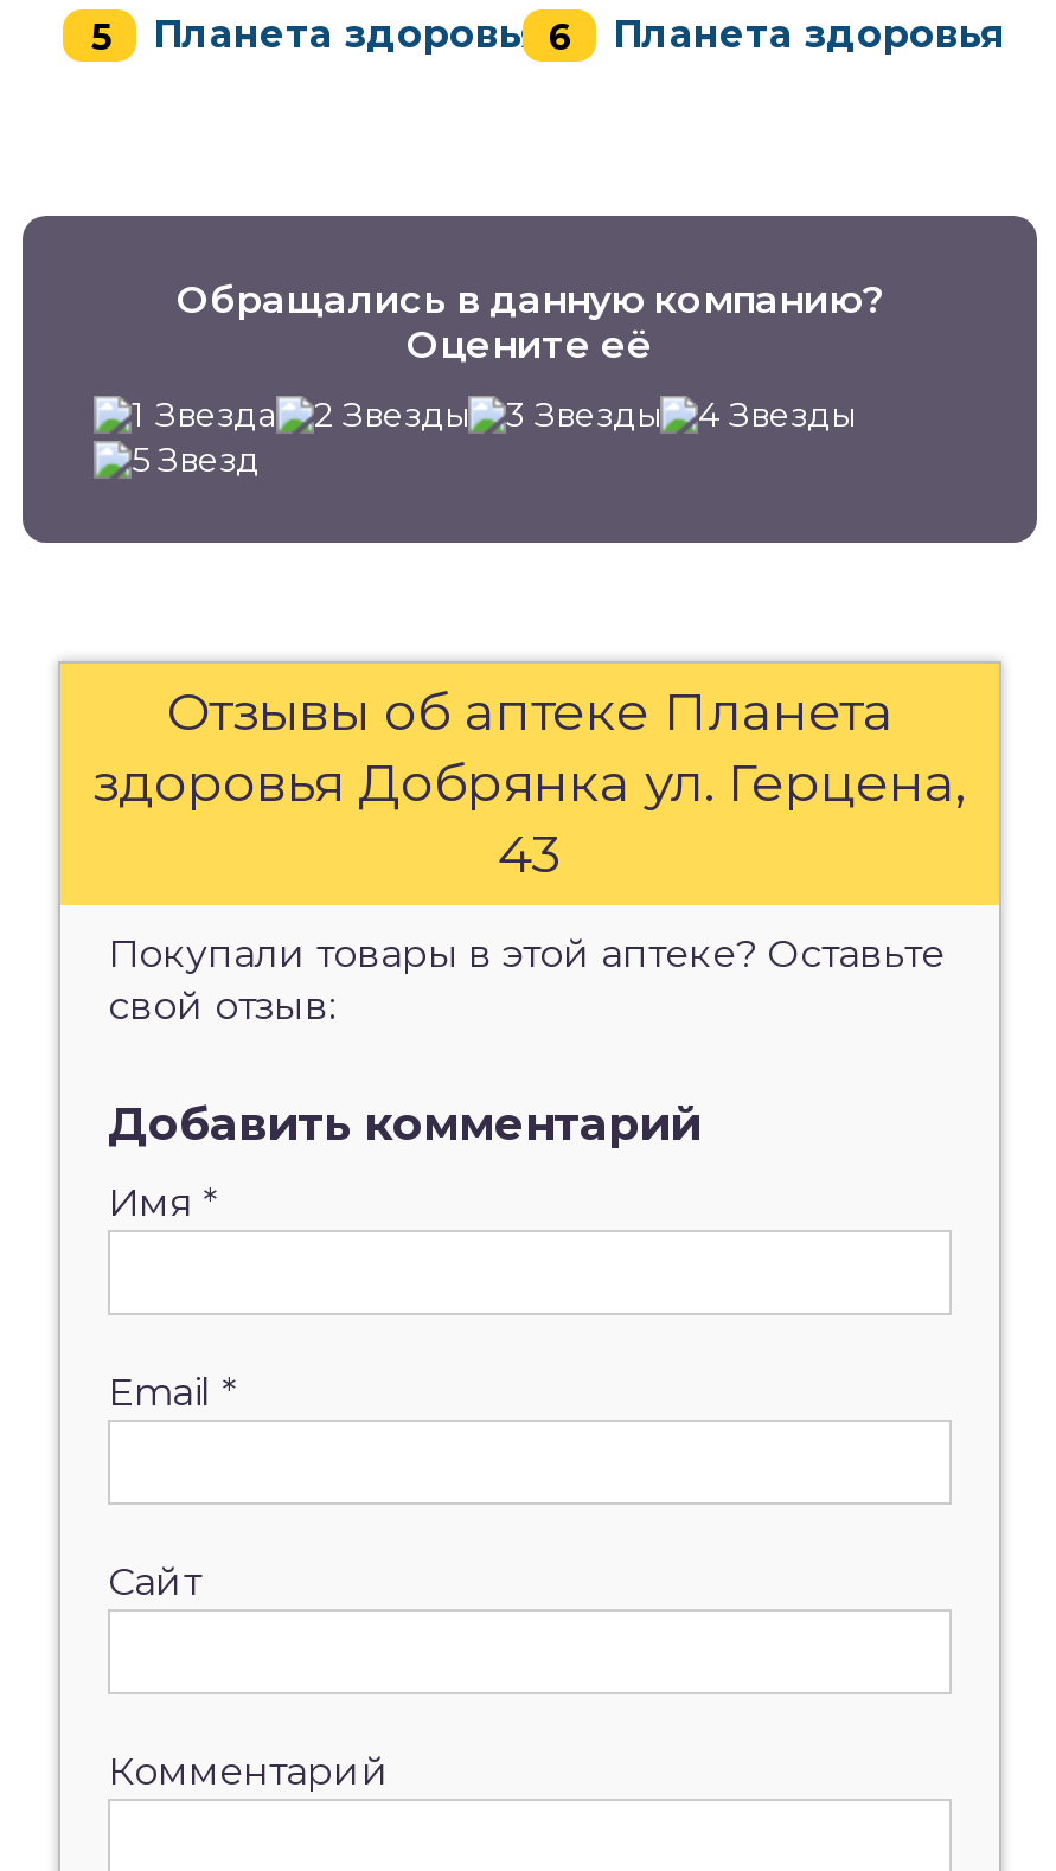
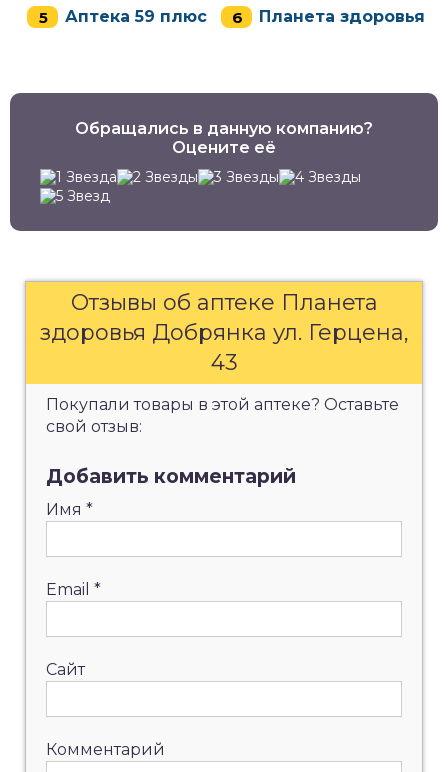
- Планета здоровья
+ Аптека 59 плюс
